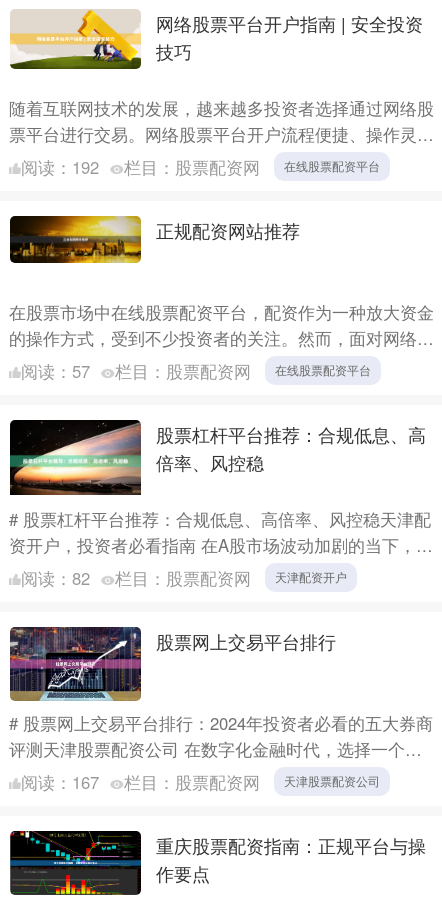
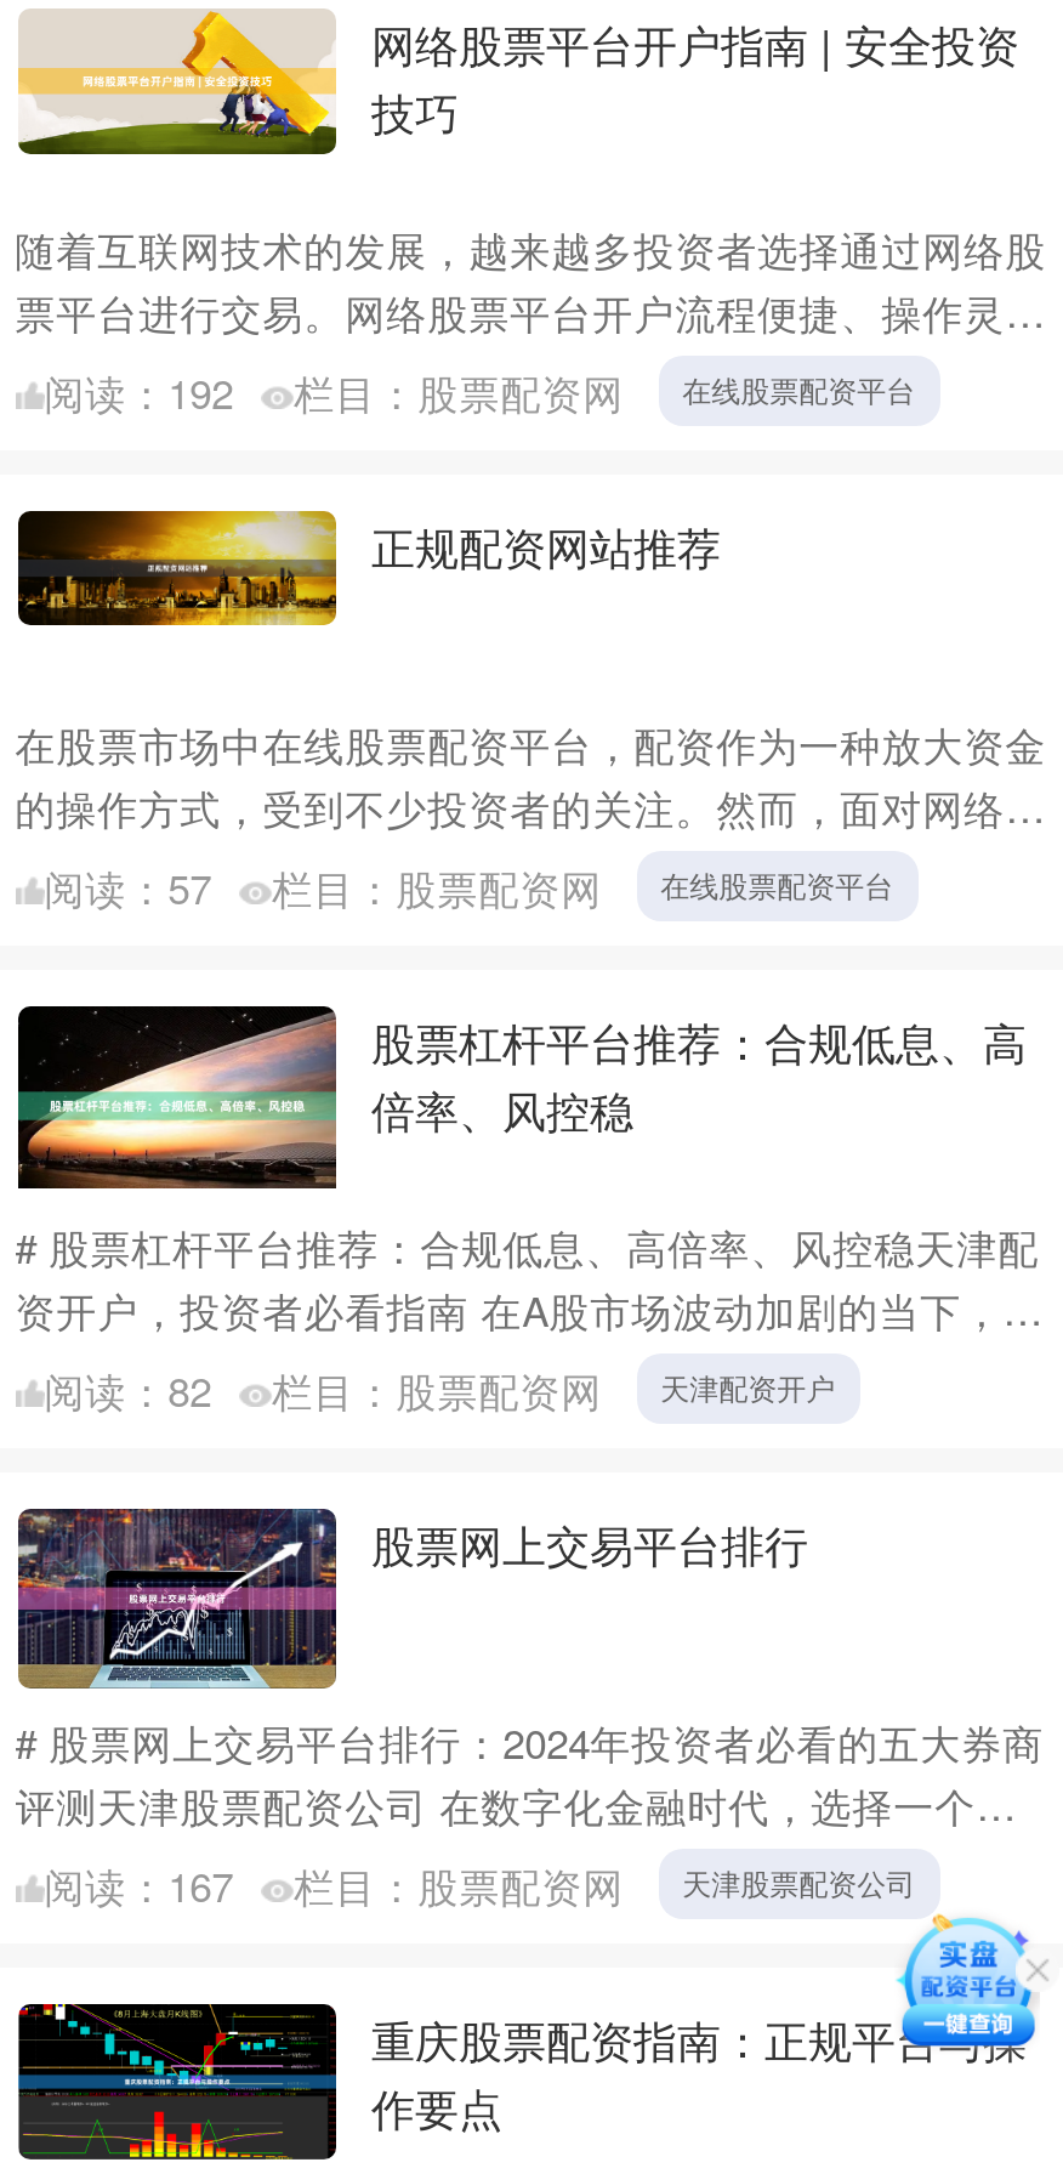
+ [image]
